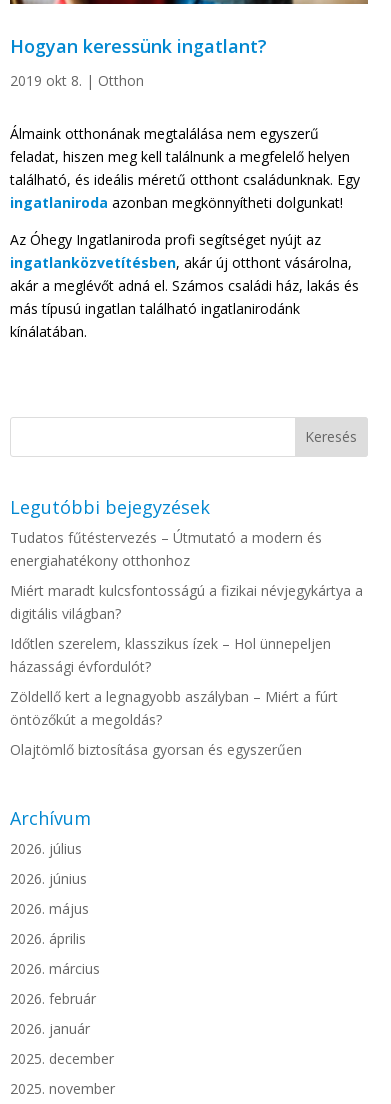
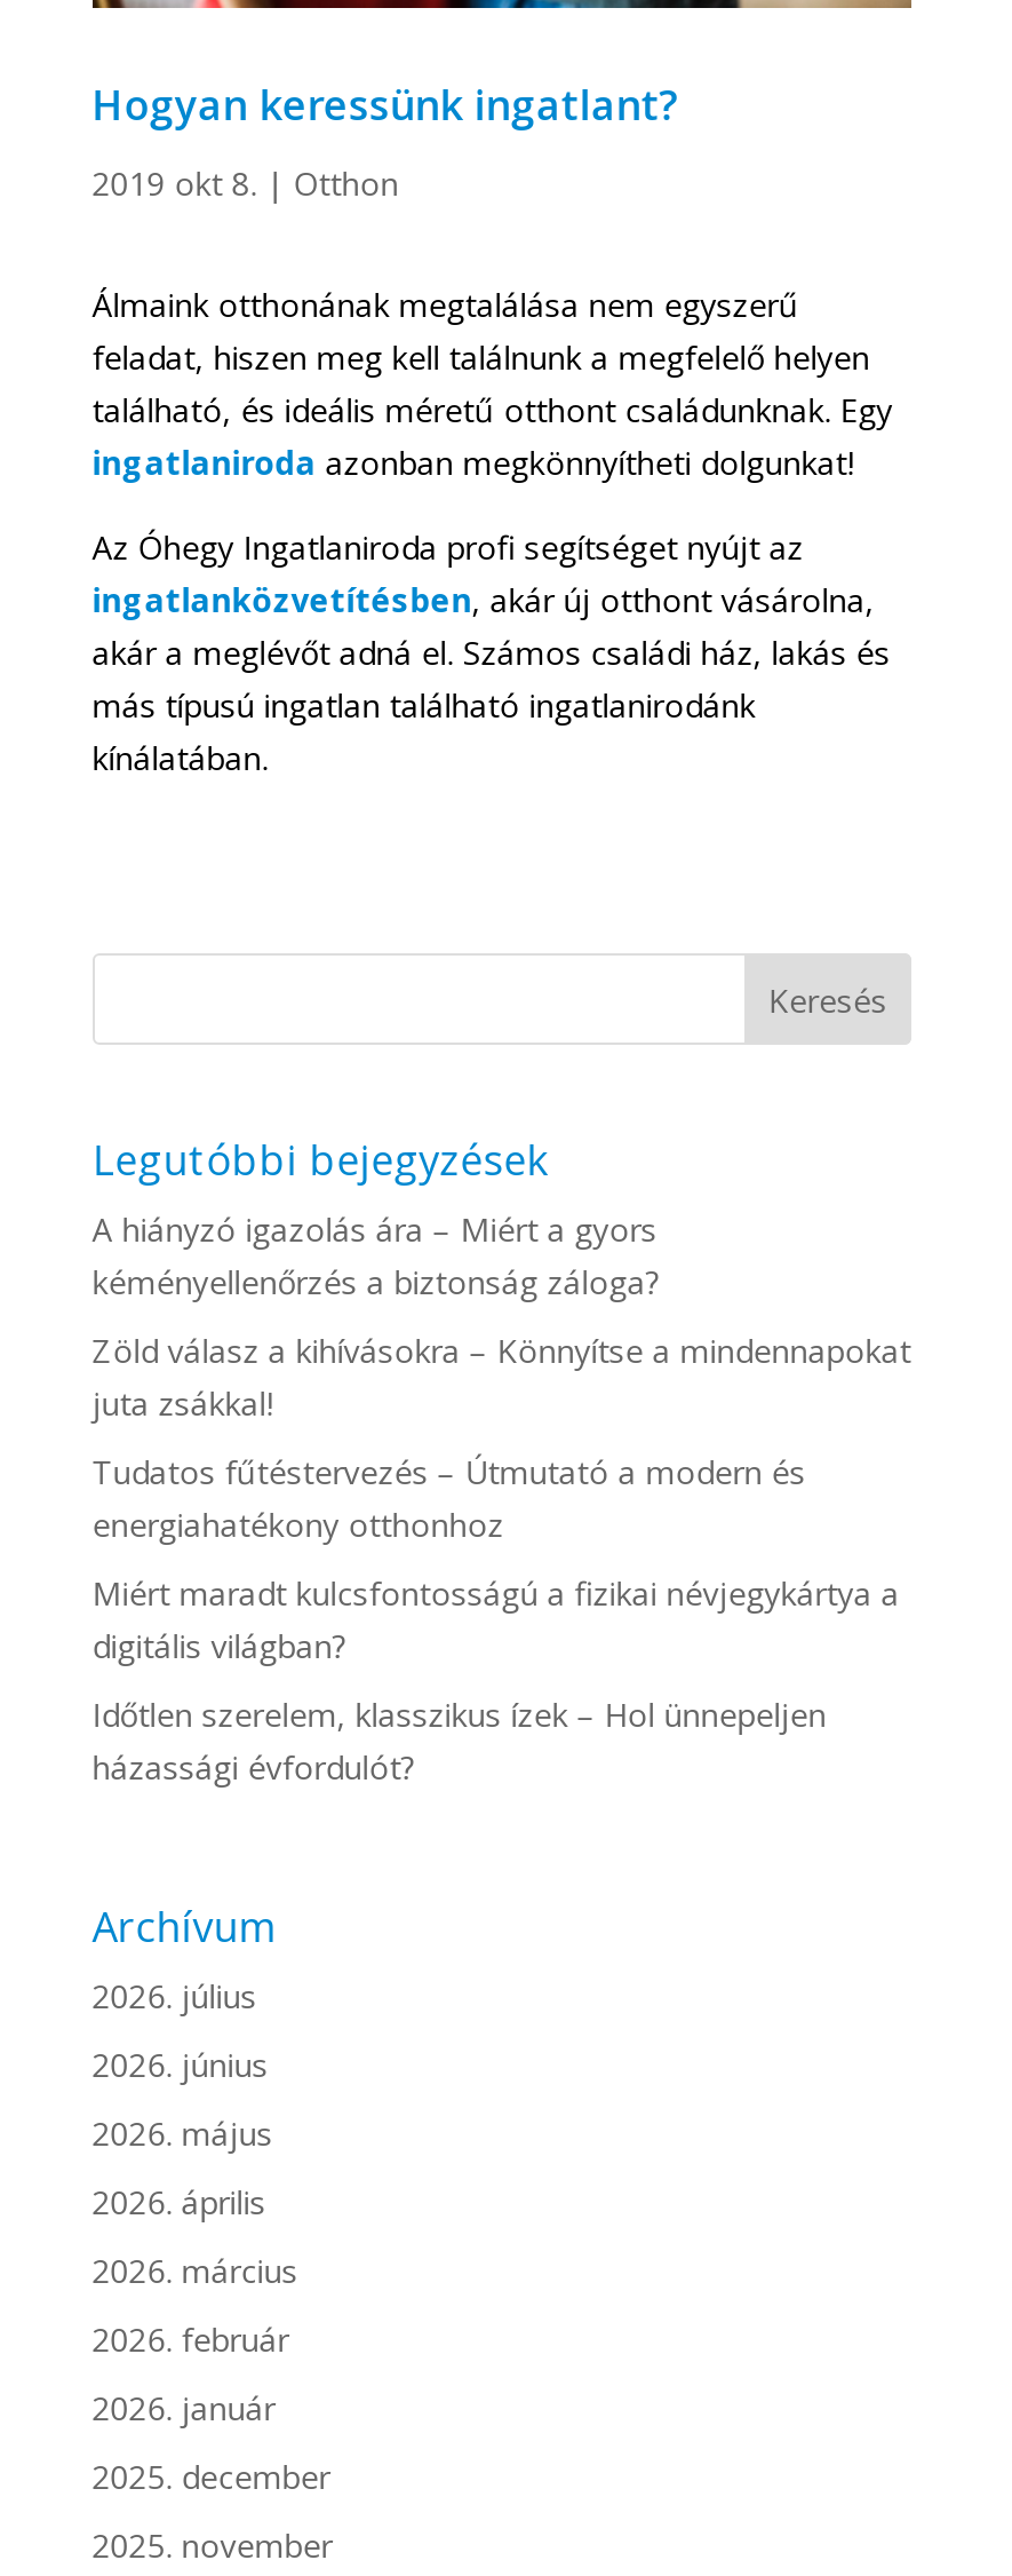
+ A hiányzó igazolás ára – Miért a gyors
+ kéményellenőrzés a biztonság záloga?
+ Zöld válasz a kihívásokra – Könnyítse a mindennapokat
+ juta zsákkal!

moved down: Tudatos fűtéstervezés – Útmutató a modern és | energiahatékony otthonhoz | Miért maradt kulcsfontosságú a fizikai névjegykártya a | digitális világban? | Időtlen szerelem, klasszikus ízek – Hol ünnepeljen | házassági évfordulót?

- Zöldellő kert a legnagyobb aszályban – Miért a fúrt
- öntözőkút a megoldás?
- Olajtömlő biztosítása gyorsan és egyszerűen
